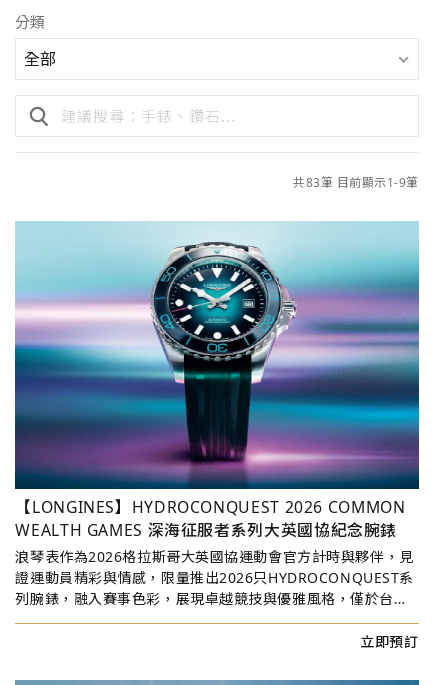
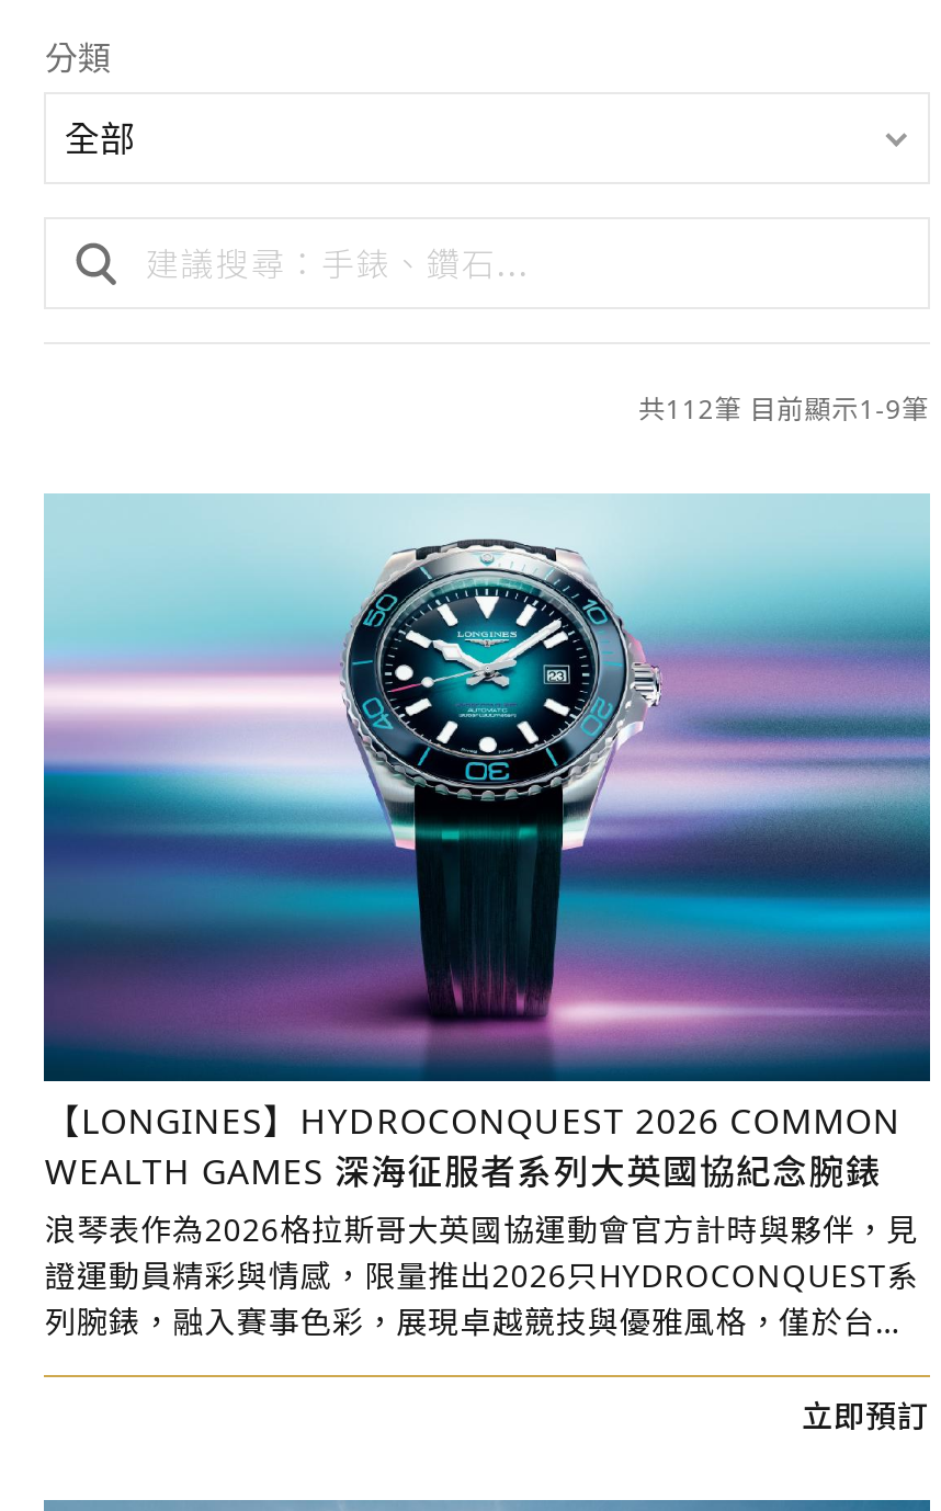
- 共83筆 目前顯示1-9筆
+ 共112筆 目前顯示1-9筆
